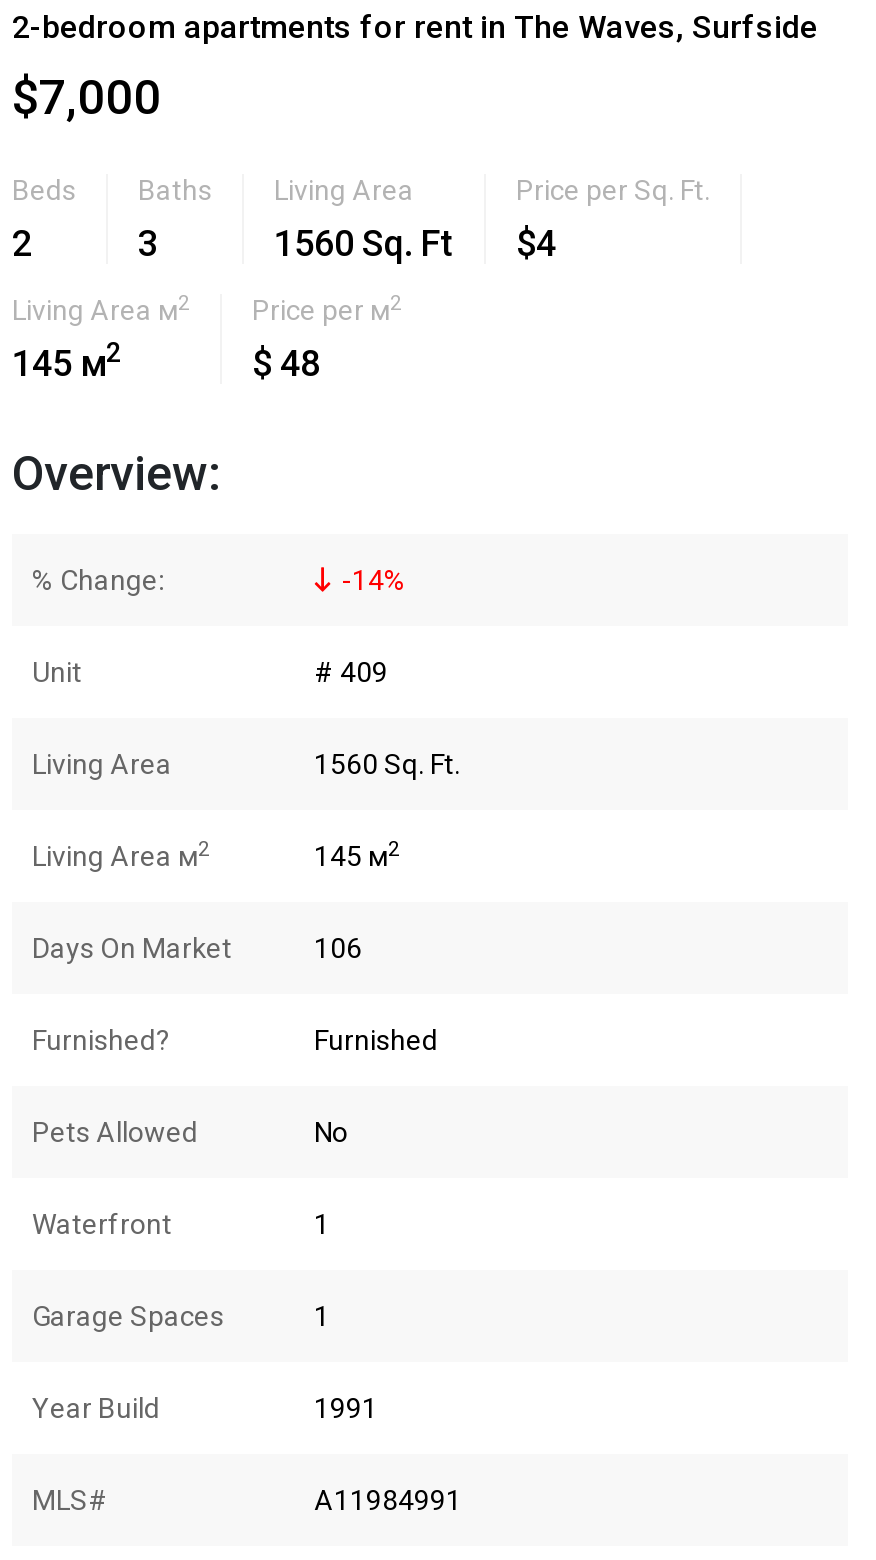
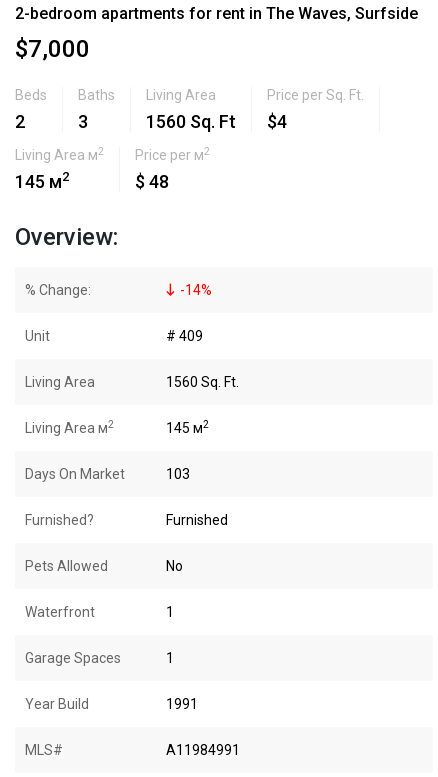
- 106
+ 103
